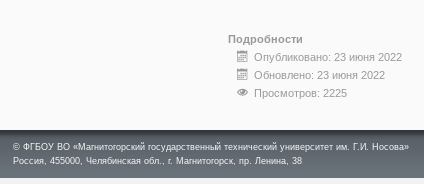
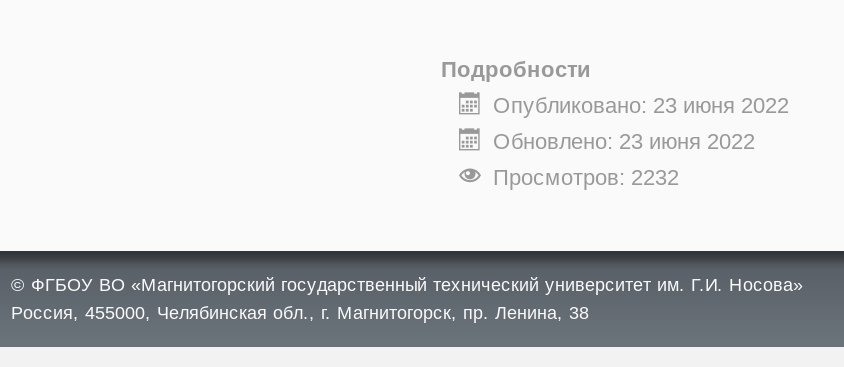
- Просмотров: 2225
+ Просмотров: 2232
